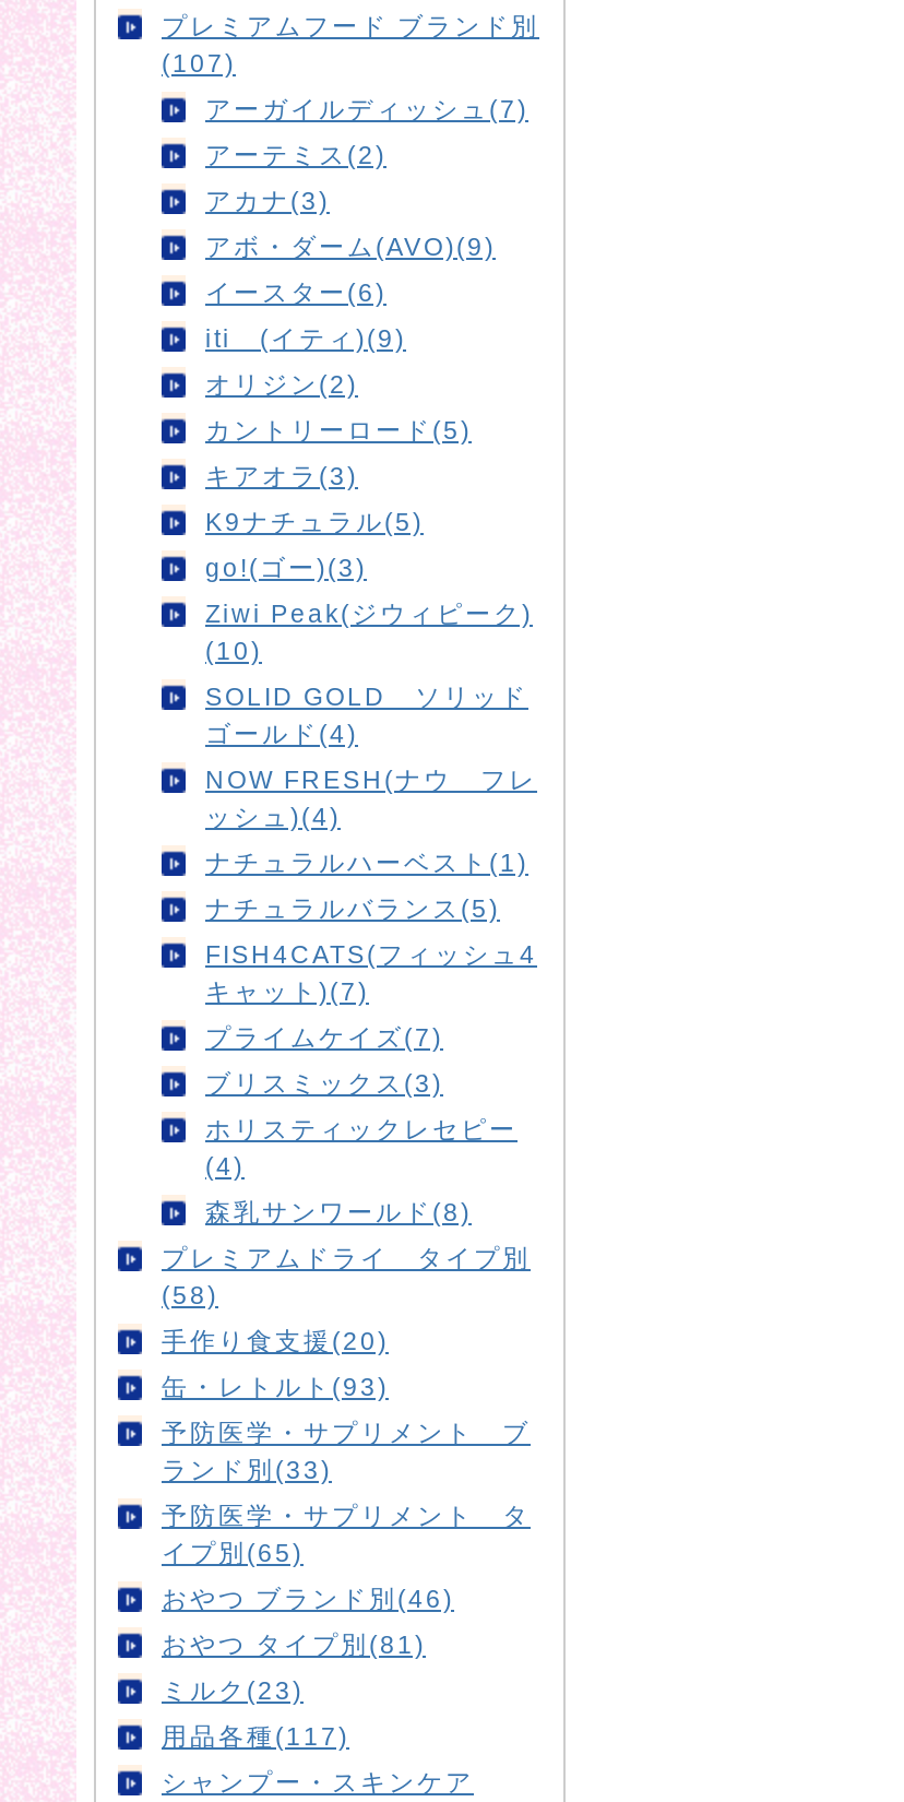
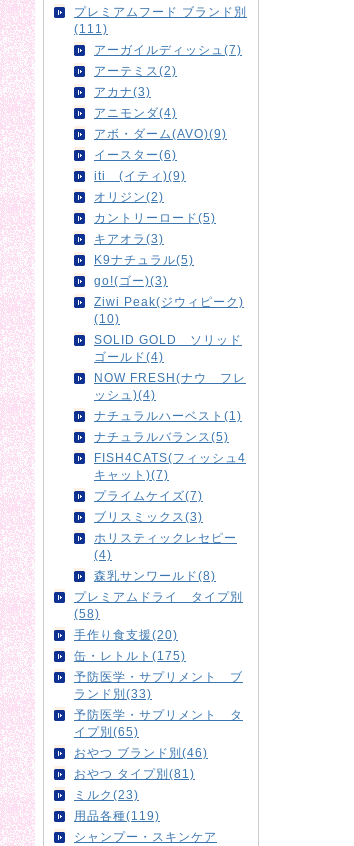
- (107)
+ (111)

+ アニモンダ(4)

- 缶・レトルト(93)
+ 缶・レトルト(175)

- 用品各種(117)
+ 用品各種(119)
